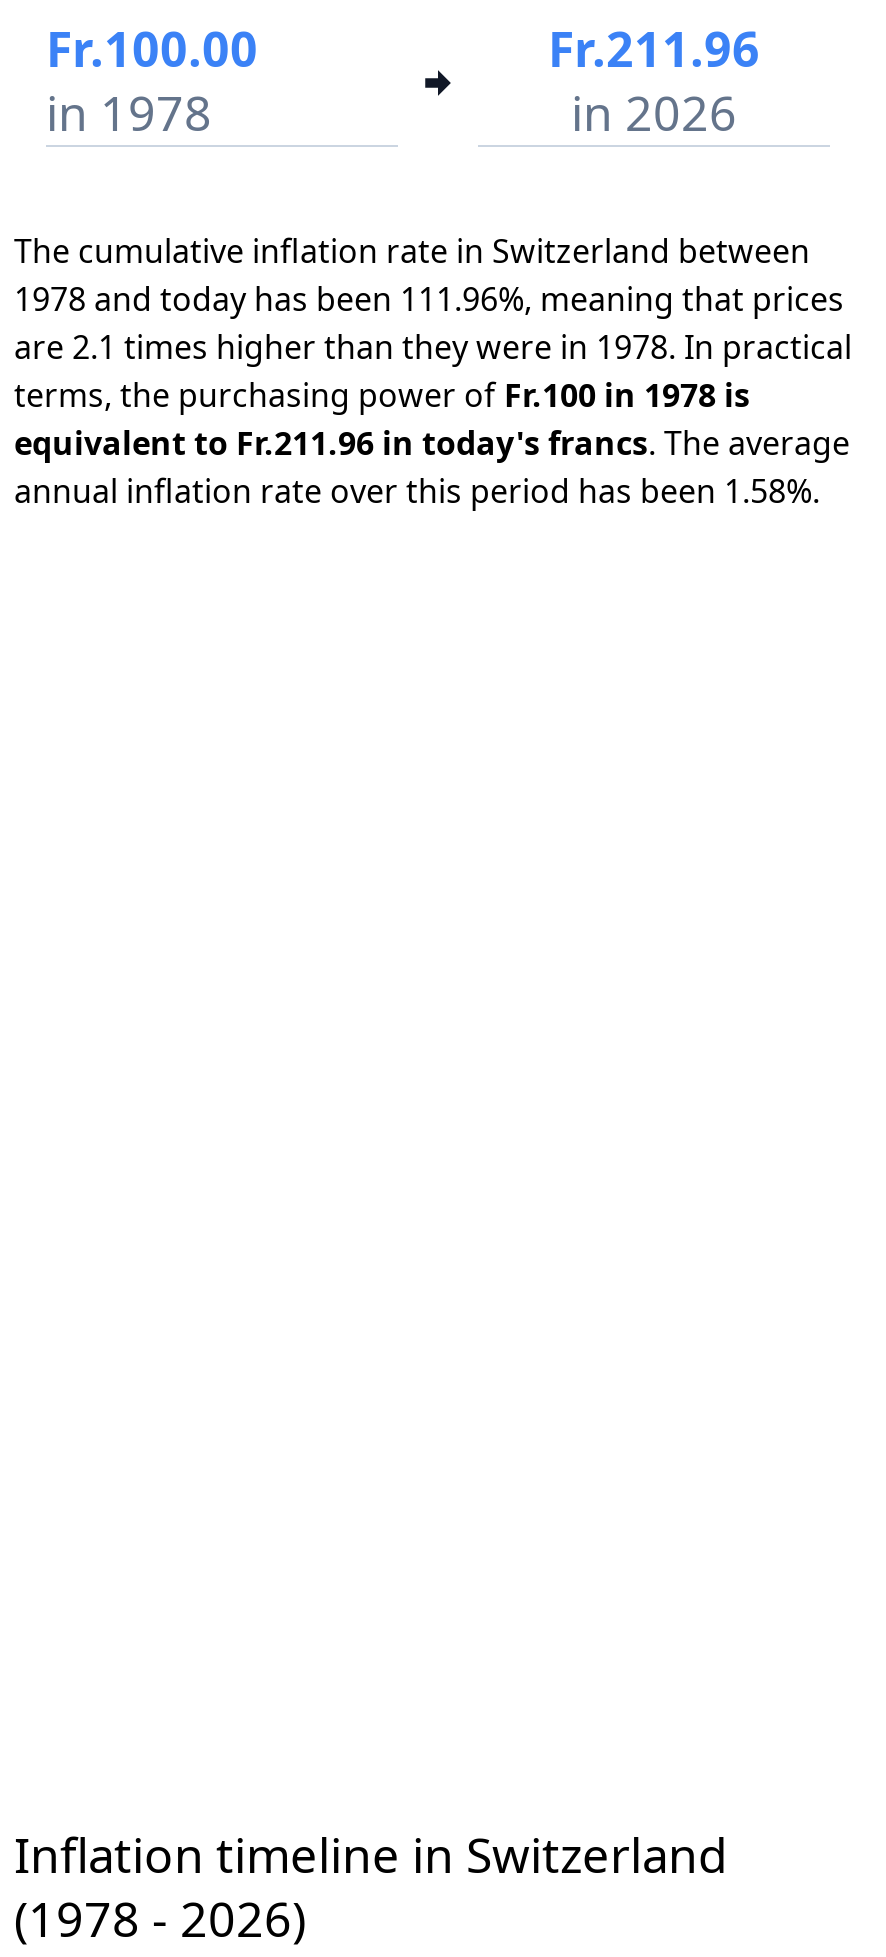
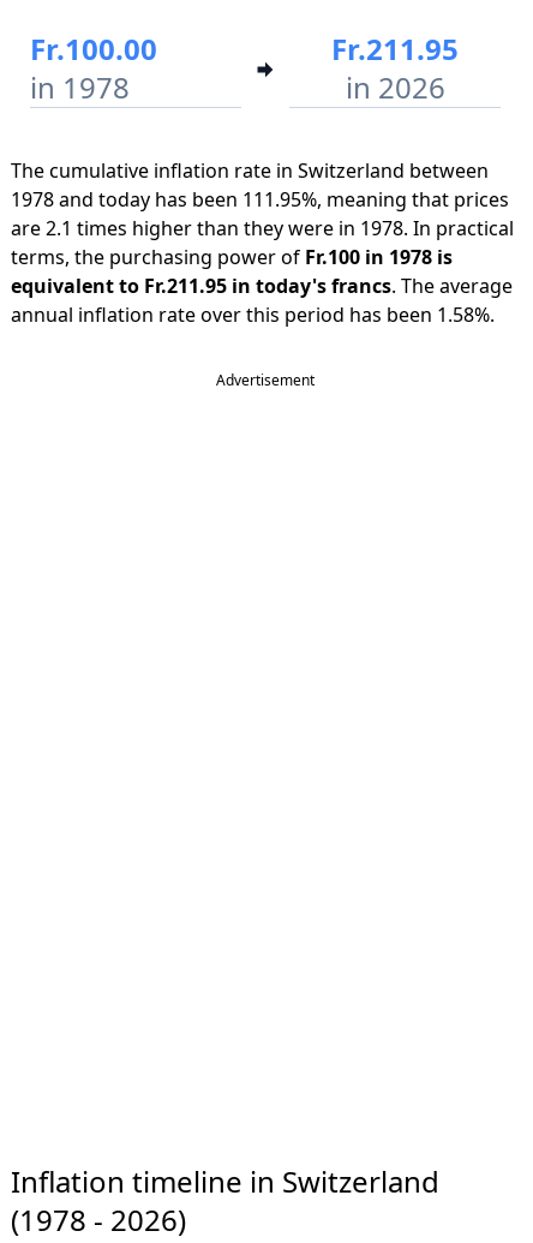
- Fr.211.96
+ Fr.211.95

- 1978 and today has been 111.96%, meaning that prices
+ 1978 and today has been 111.95%, meaning that prices

- equivalent to Fr.211.96 in today's francs. The average
+ equivalent to Fr.211.95 in today's francs. The average

+ Advertisement
